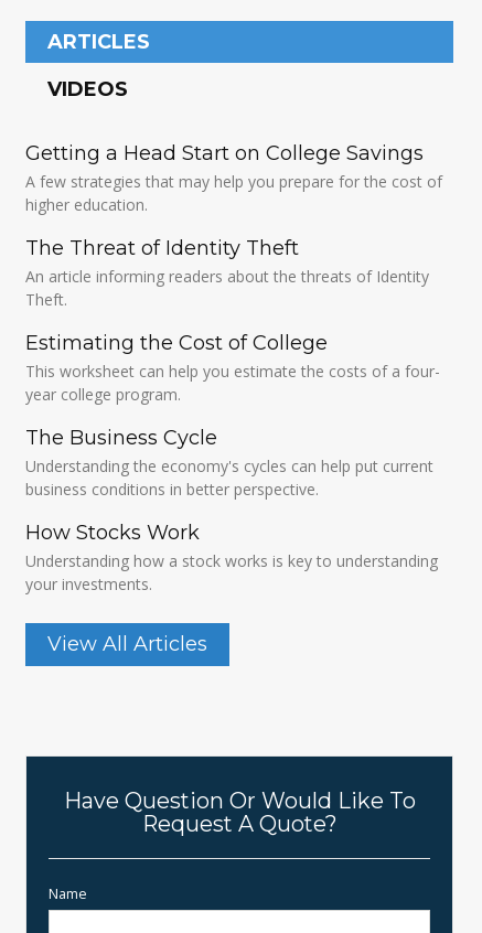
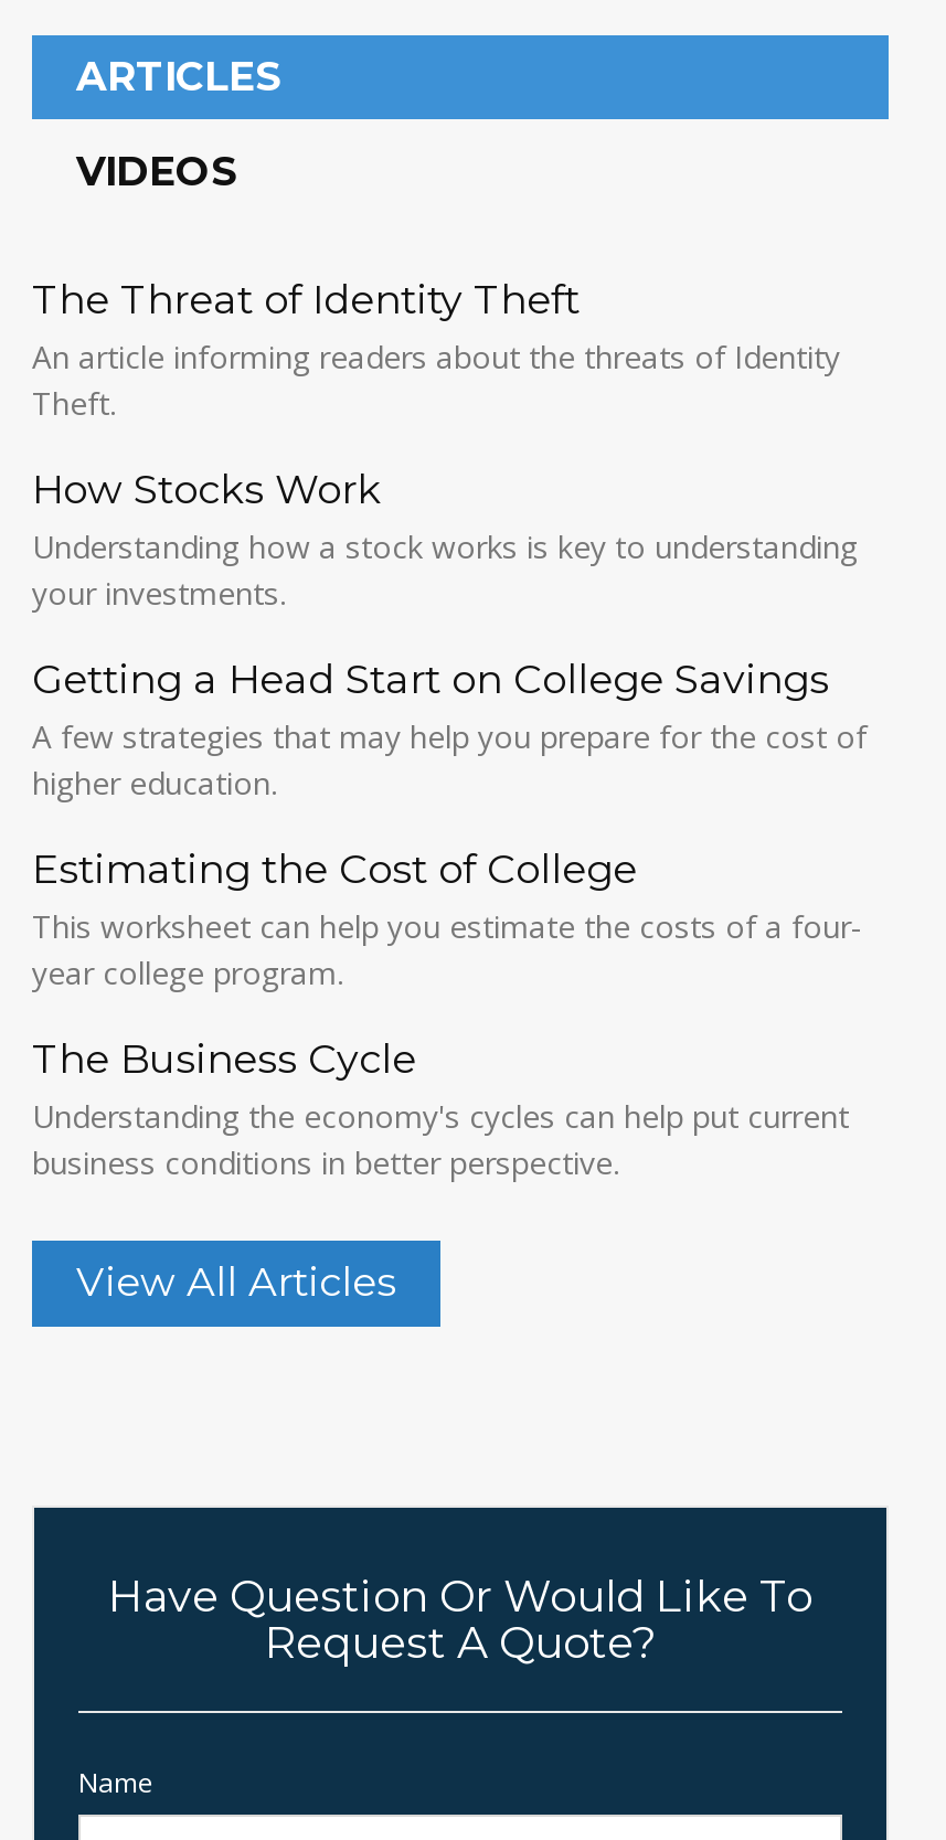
moved down: Getting a Head Start on College Savings | A few strategies that may help you prepare for the cost of | higher education.

moved up: The Threat of Identity Theft | An article informing readers about the threats of Identity | Theft.

moved down: Estimating the Cost of College | This worksheet can help you estimate the costs of a four- | year college program. | The Business Cycle | Understanding the economy's cycles can help put current | business conditions in better perspective.

moved up: How Stocks Work | Understanding how a stock works is key to understanding | your investments.
